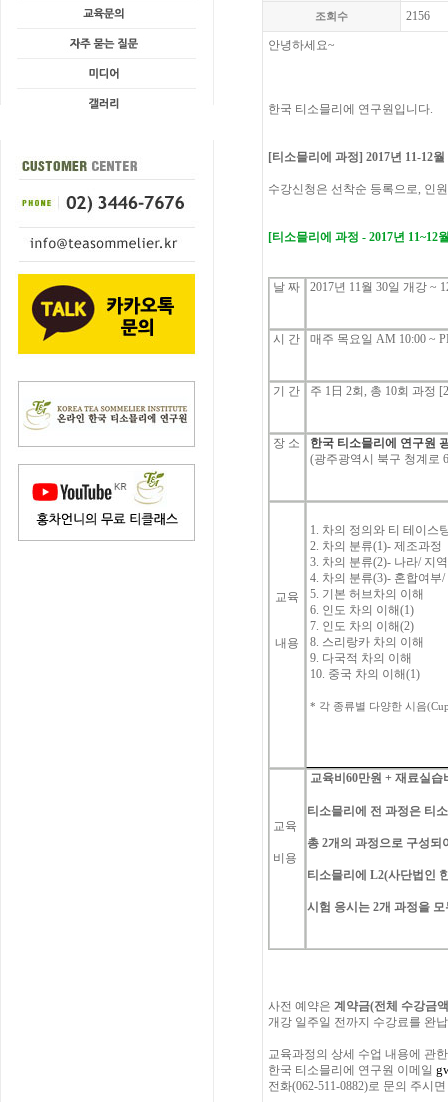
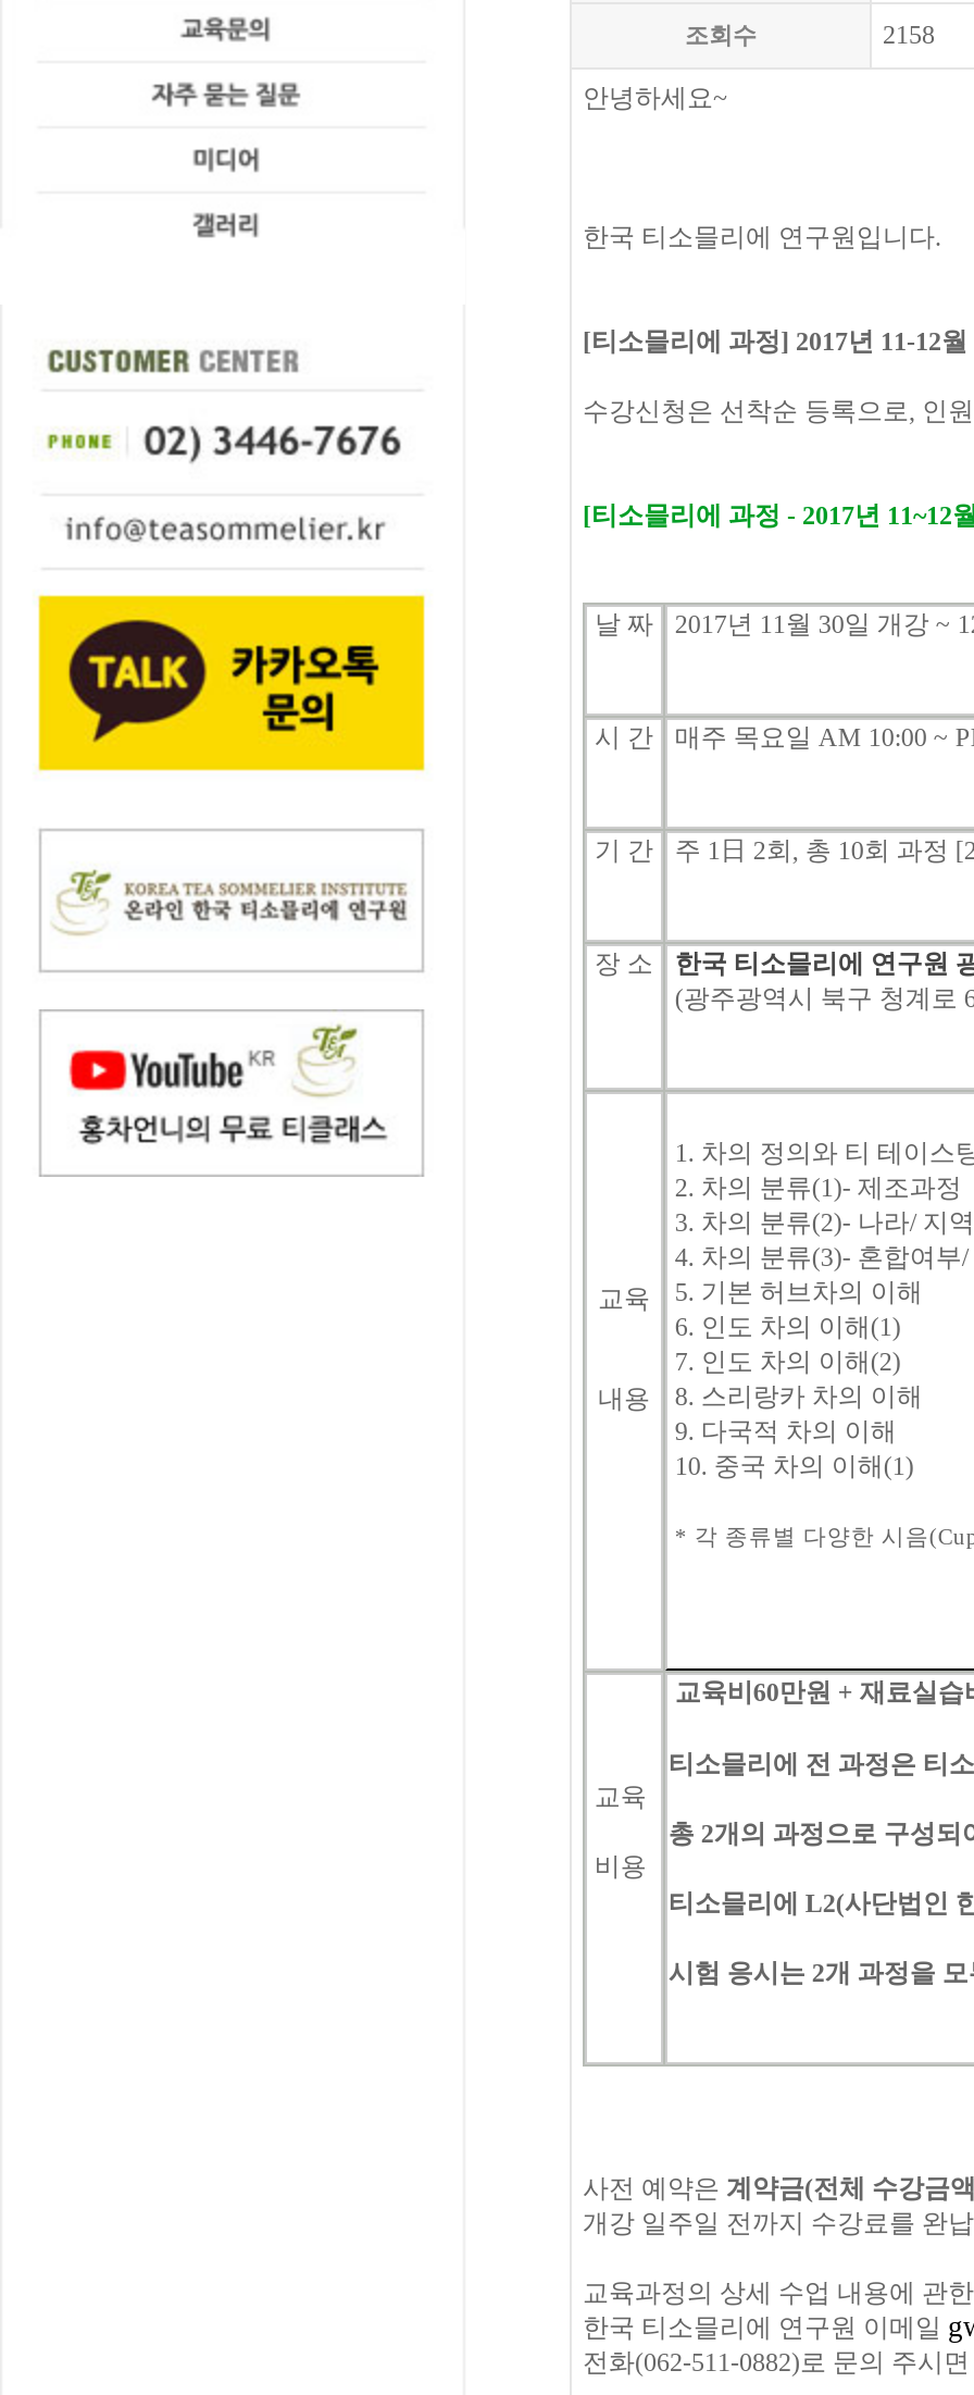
- 2156
+ 2158
